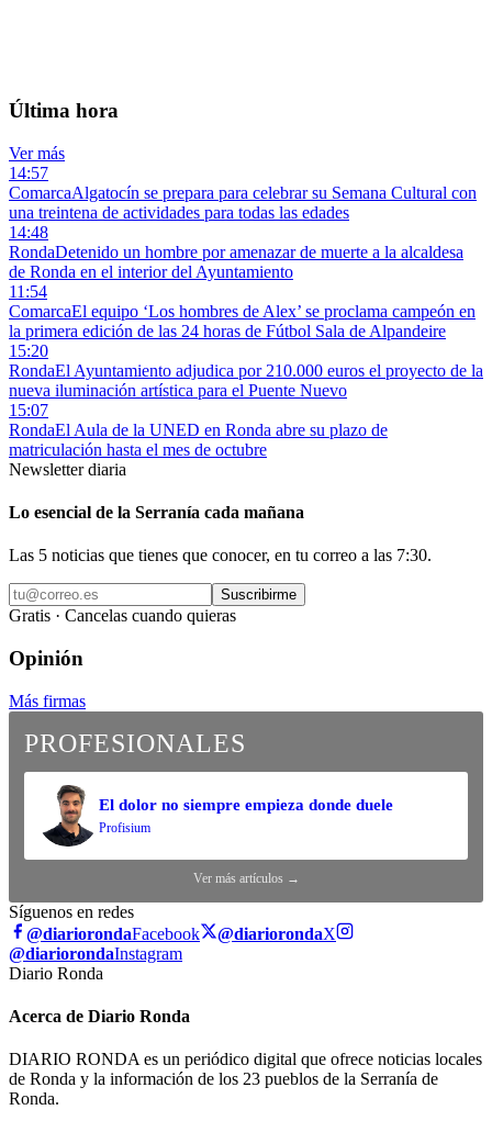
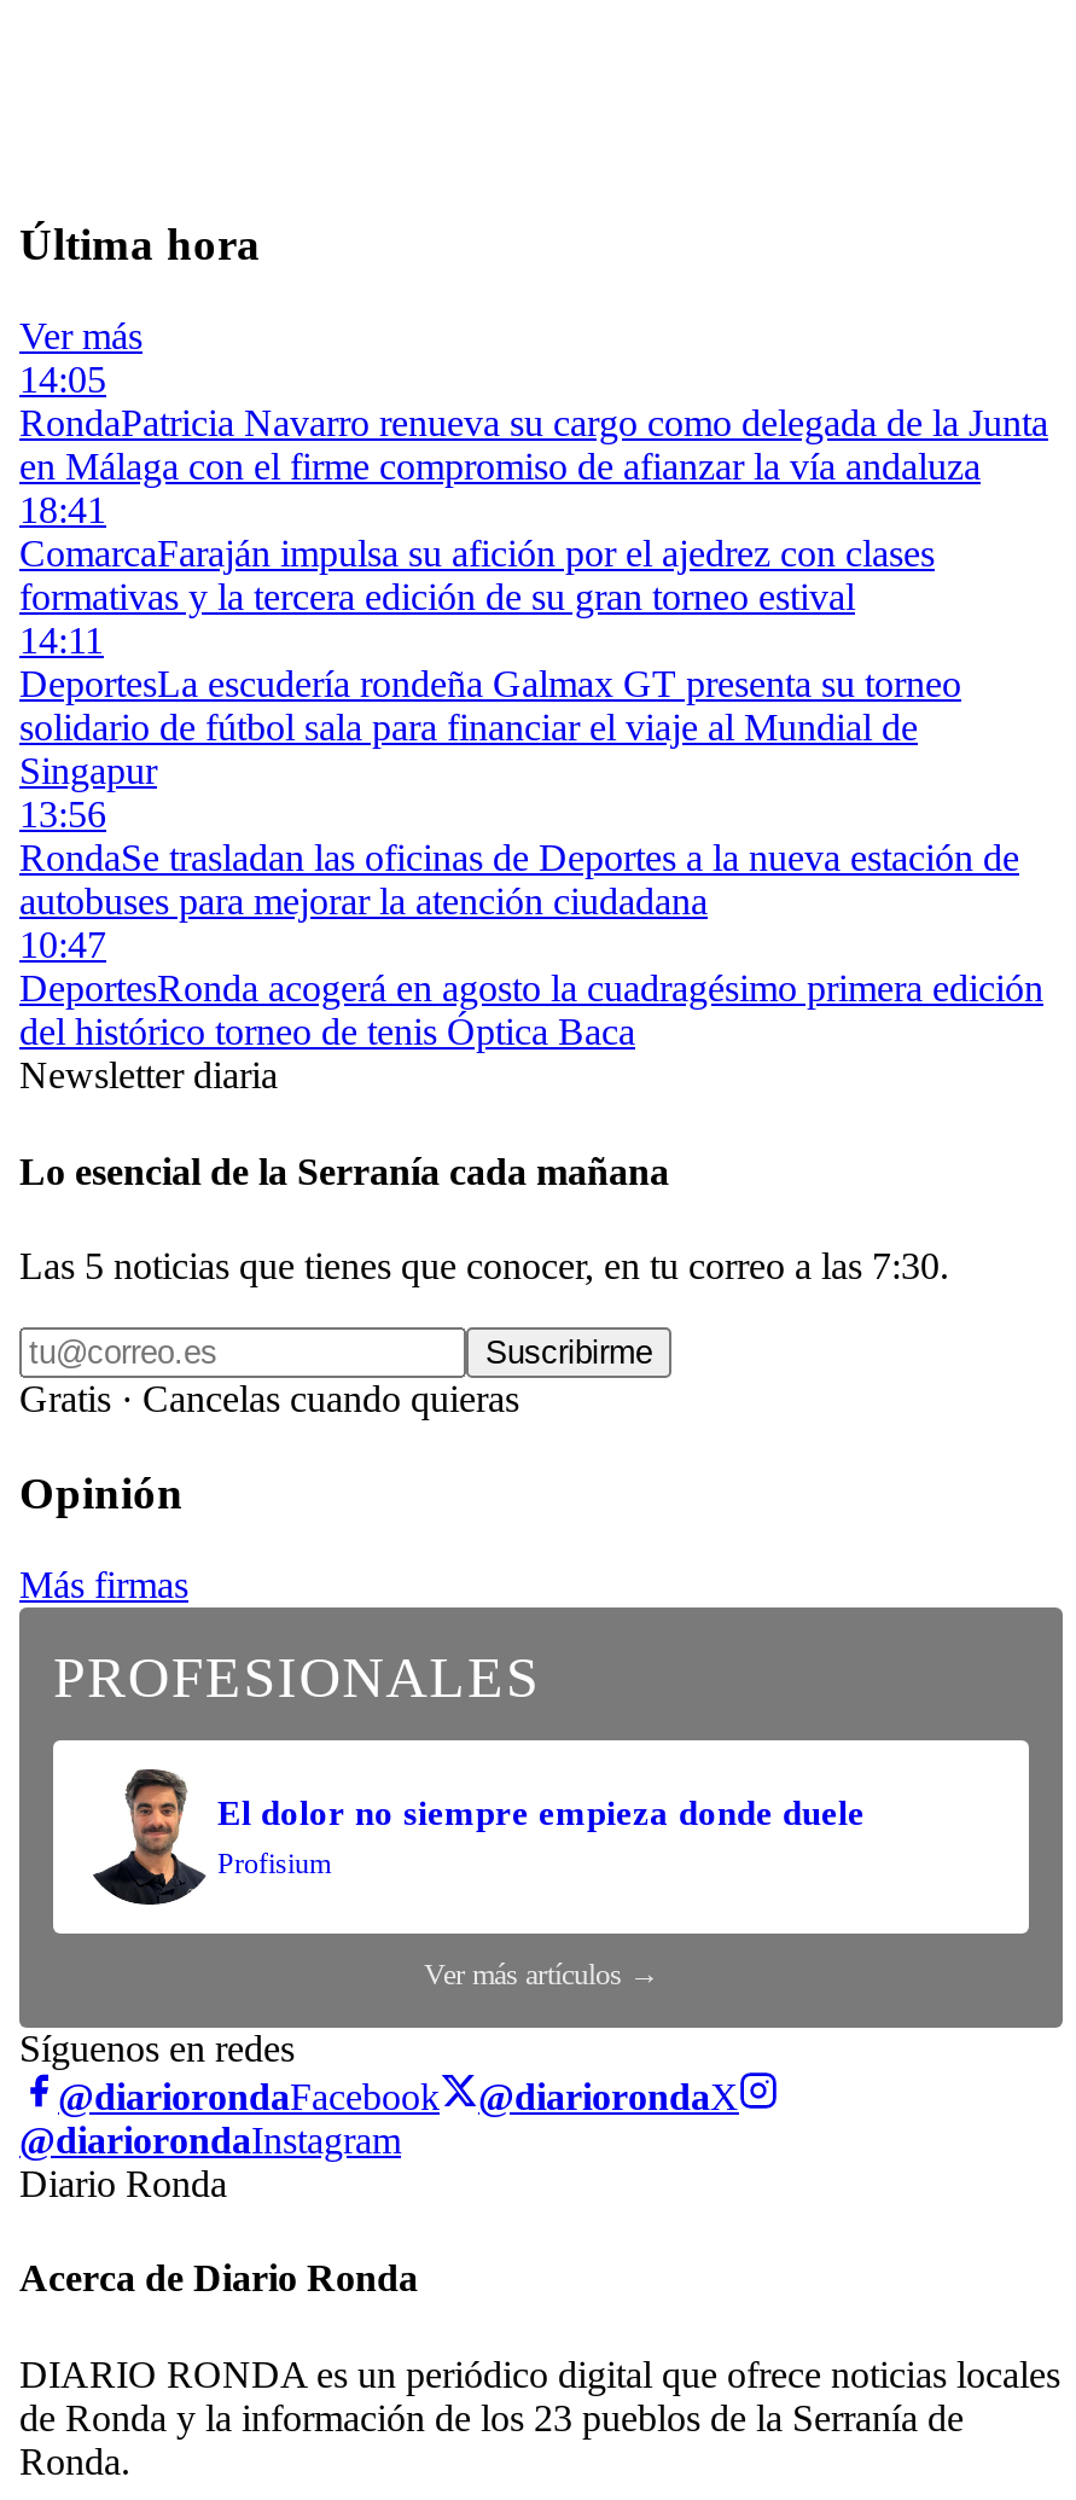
- 14:57
- ComarcaAlgatocín se prepara para celebrar su Semana Cultural con
- una treintena de actividades para todas las edades
- 14:48
- RondaDetenido un hombre por amenazar de muerte a la alcaldesa
- de Ronda en el interior del Ayuntamiento
- 11:54
- ComarcaEl equipo ‘Los hombres de Alex’ se proclama campeón en
- la primera edición de las 24 horas de Fútbol Sala de Alpandeire
- 15:20
- RondaEl Ayuntamiento adjudica por 210.000 euros el proyecto de la
- nueva iluminación artística para el Puente Nuevo
- 15:07
- RondaEl Aula de la UNED en Ronda abre su plazo de
- matriculación hasta el mes de octubre
+ 14:05
+ RondaPatricia Navarro renueva su cargo como delegada de la Junta
+ en Málaga con el firme compromiso de afianzar la vía andaluza
+ 18:41
+ ComarcaFaraján impulsa su afición por el ajedrez con clases
+ formativas y la tercera edición de su gran torneo estival
+ 14:11
+ DeportesLa escudería rondeña Galmax GT presenta su torneo
+ solidario de fútbol sala para financiar el viaje al Mundial de
+ Singapur
+ 13:56
+ RondaSe trasladan las oficinas de Deportes a la nueva estación de
+ autobuses para mejorar la atención ciudadana
+ 10:47
+ DeportesRonda acogerá en agosto la cuadragésimo primera edición
+ del histórico torneo de tenis Óptica Baca
